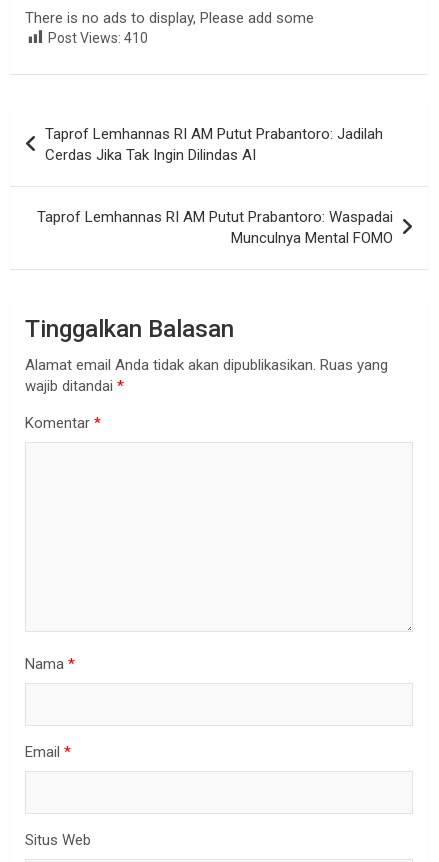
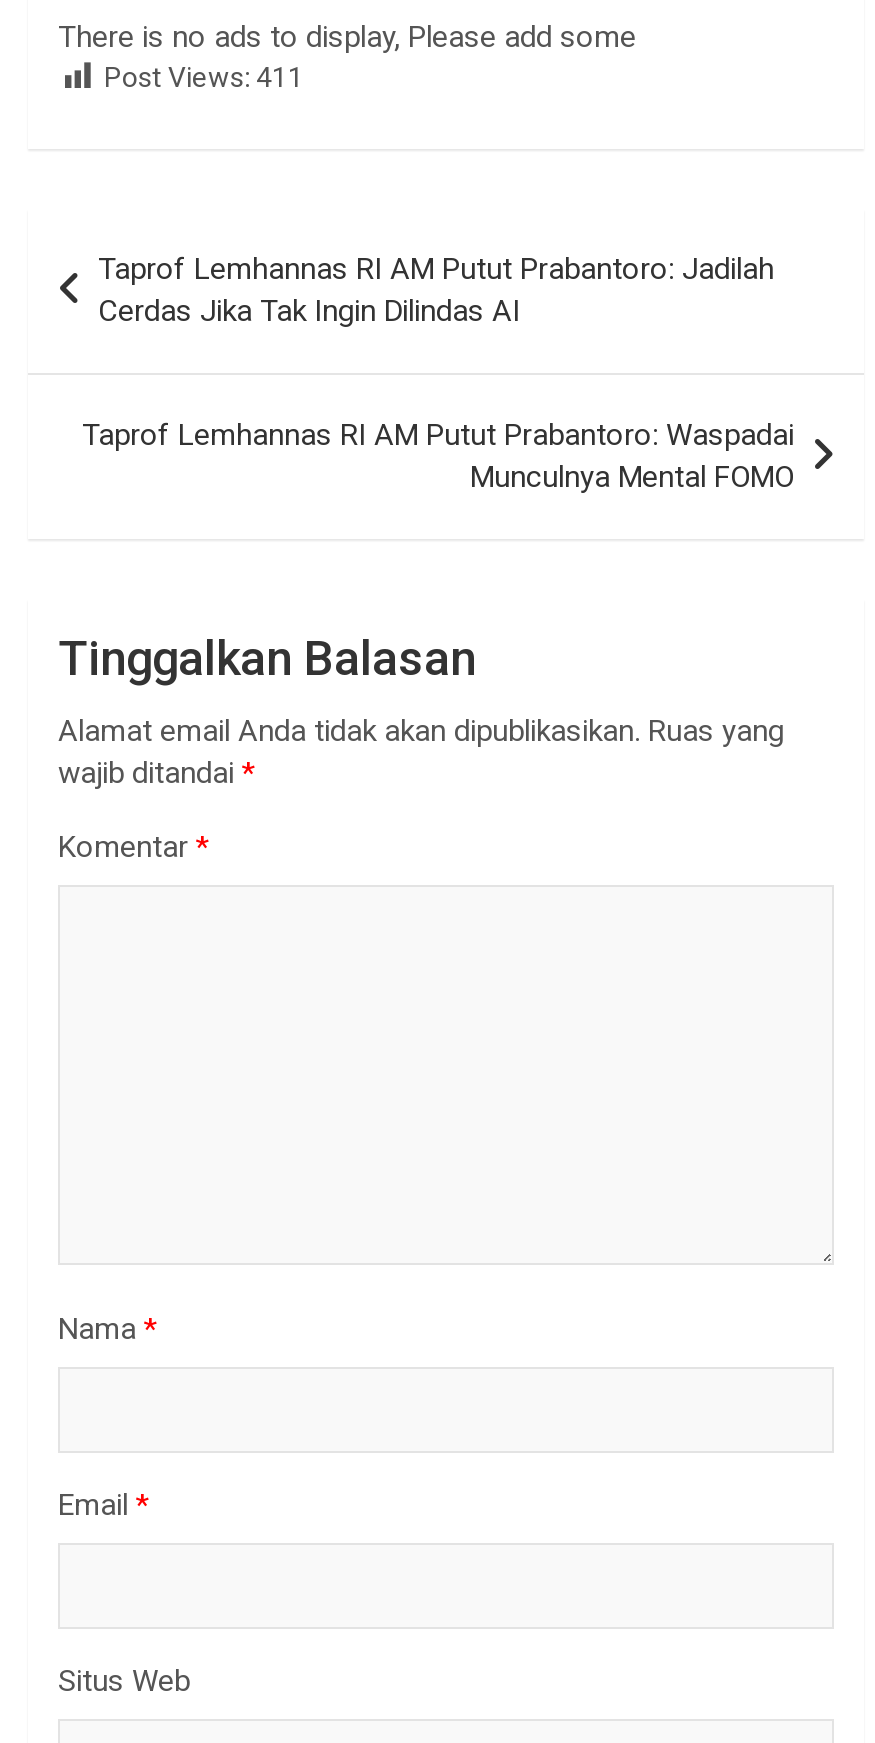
- Post Views: 410
+ Post Views: 411
